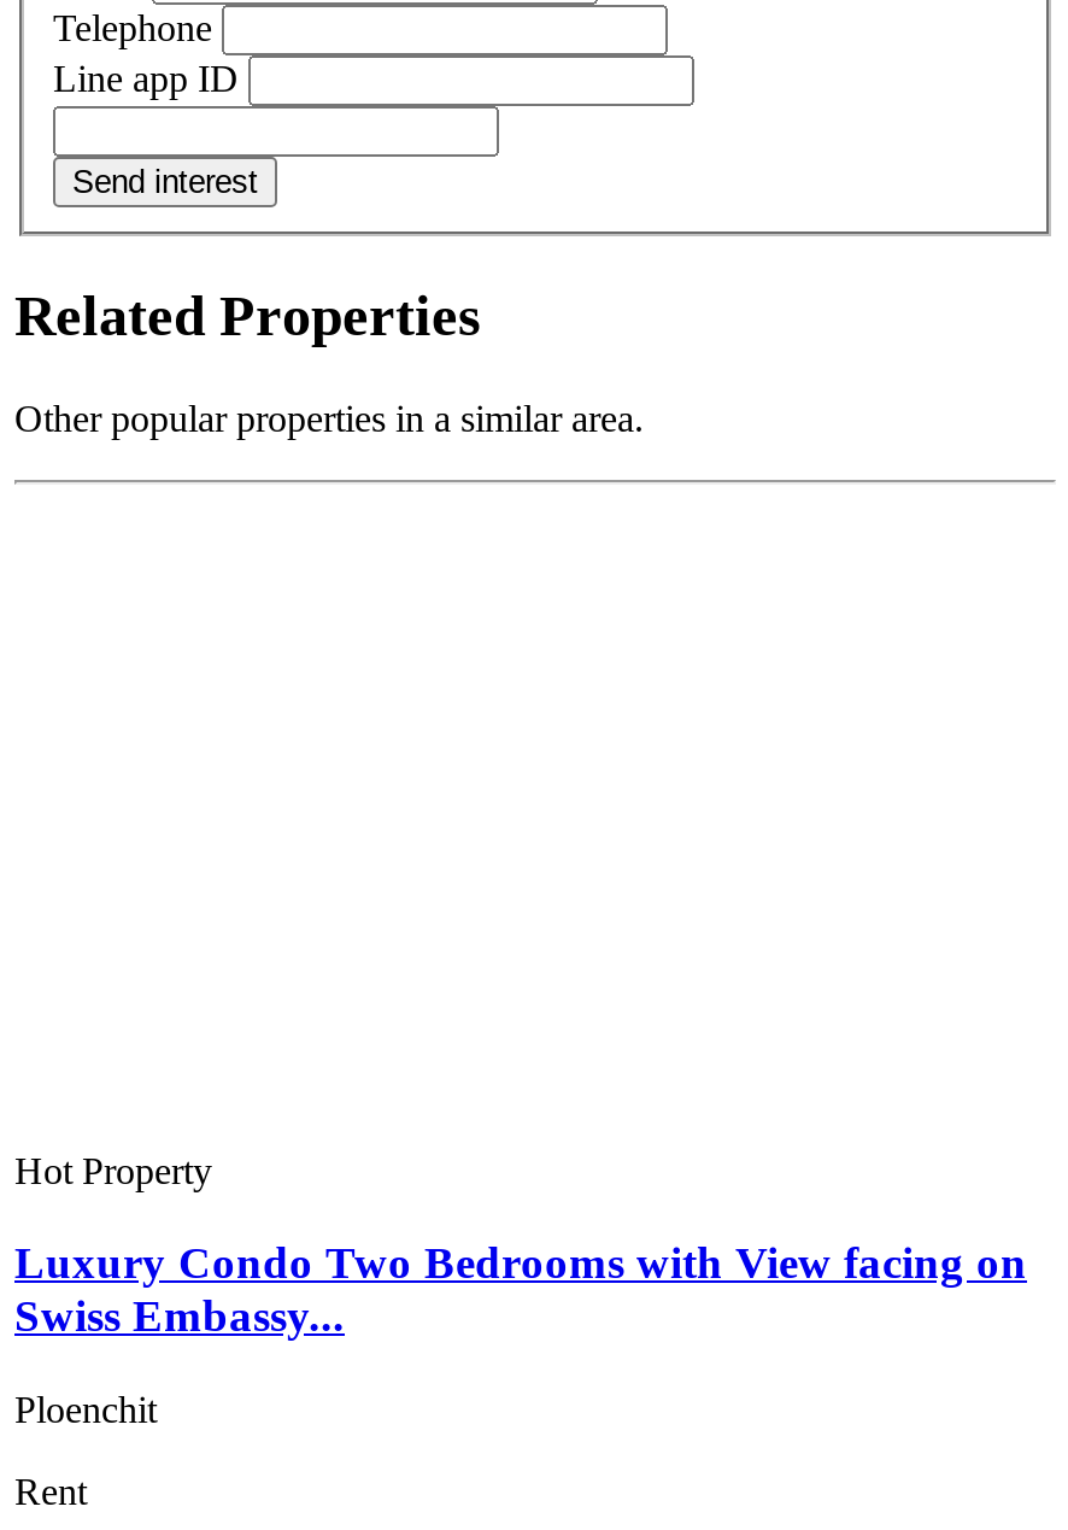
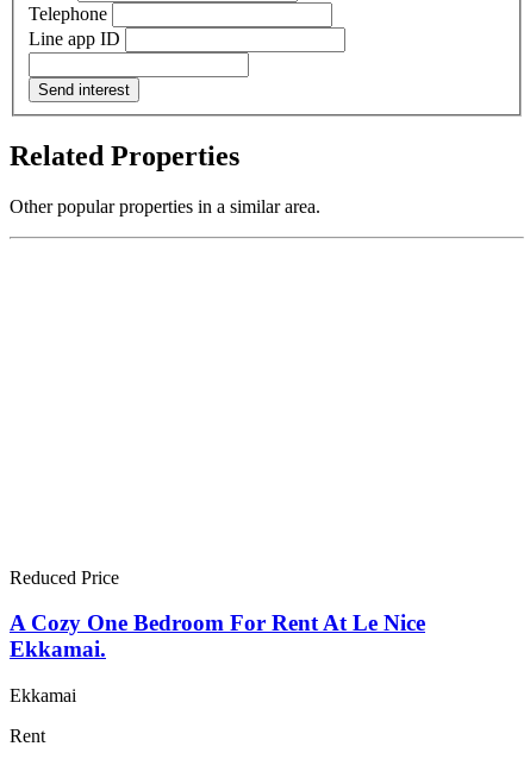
- Hot Property
+ Reduced Price

- Luxury Condo Two Bedrooms with View facing on
- Swiss Embassy...
+ A Cozy One Bedroom For Rent At Le Nice
+ Ekkamai.

- Ploenchit
+ Ekkamai
